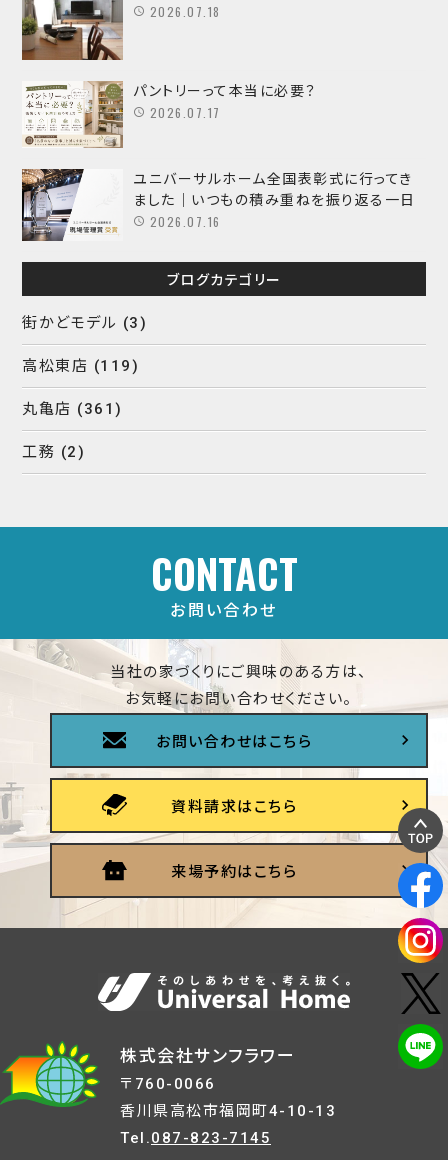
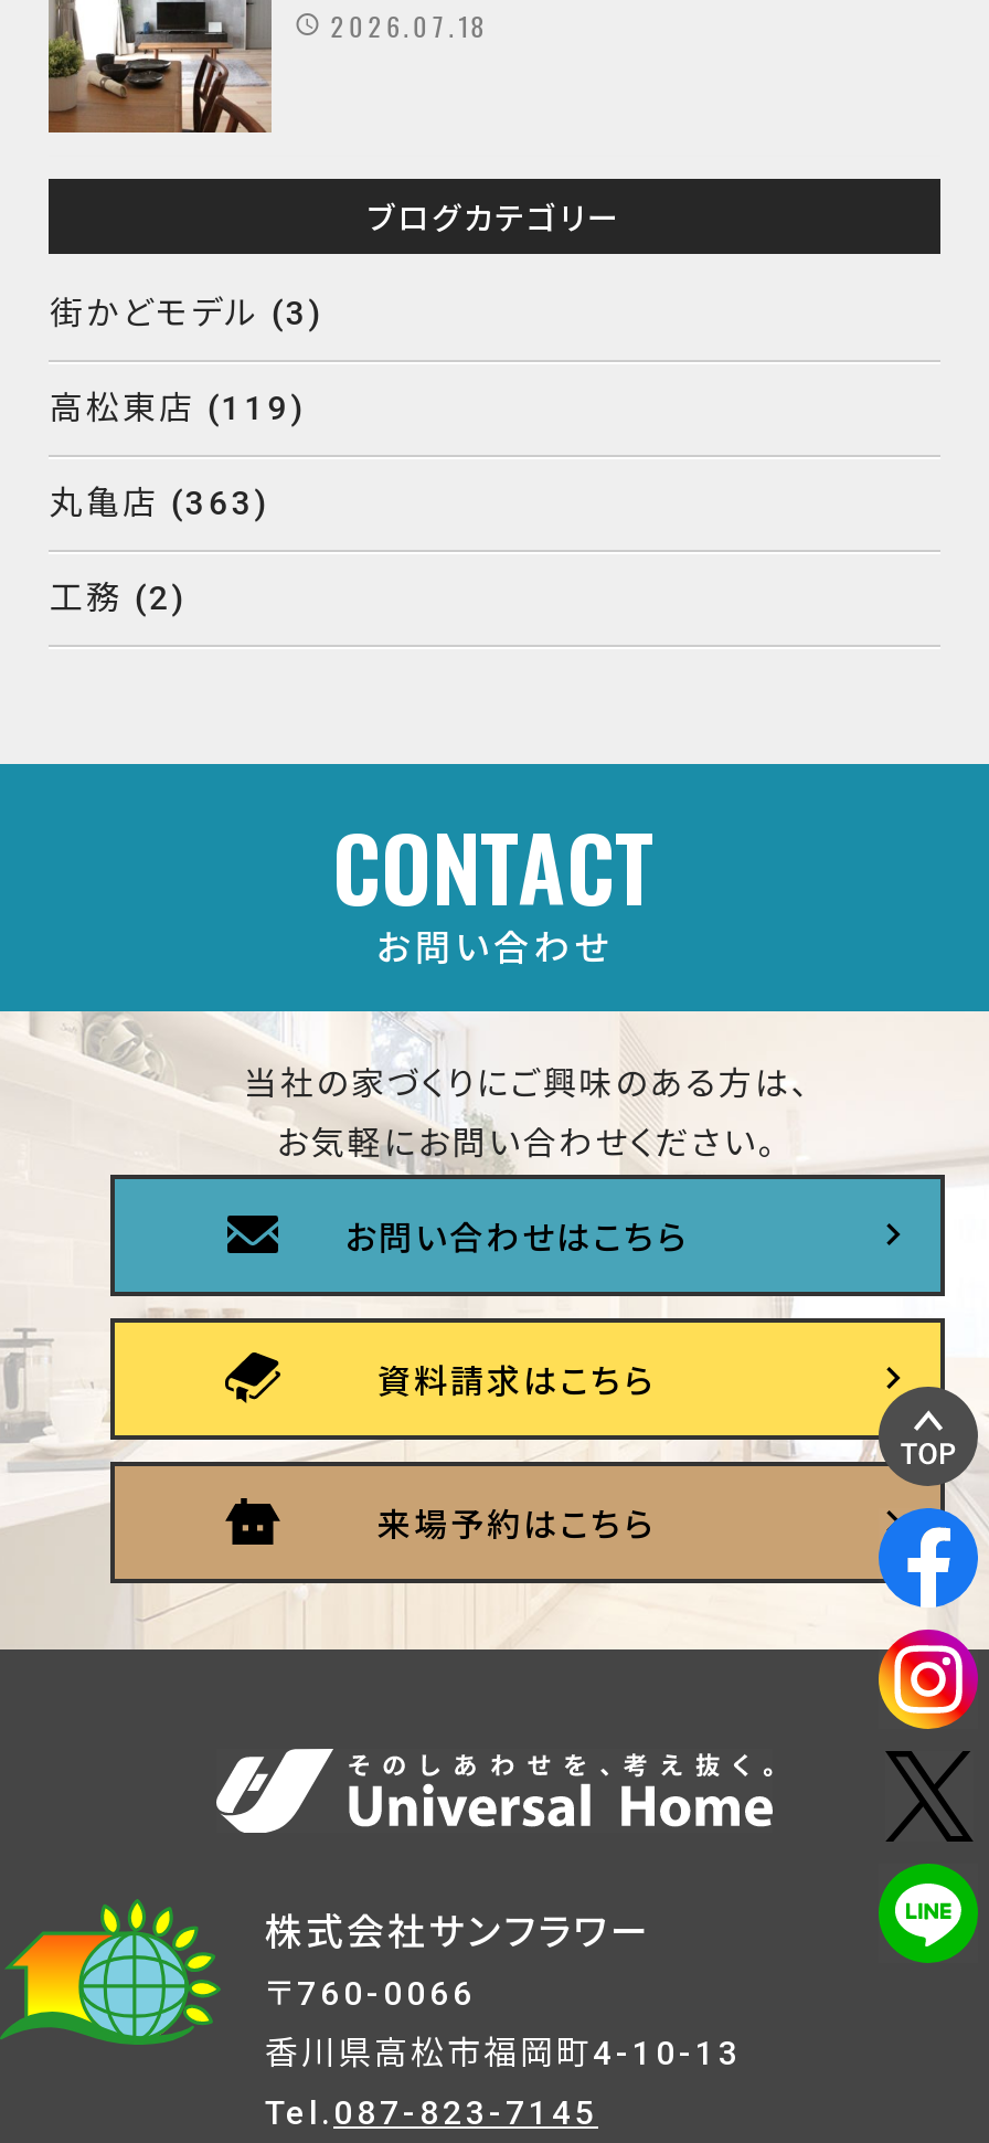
- [image]
- パントリーって本当に必要？
- 2026.07.17

- [image]

- ユニバーサルホーム全国表彰式に行ってき
- ました｜いつもの積み重ねを振り返る一日
- 2026.07.16

- 丸亀店(361)
+ 丸亀店(363)
